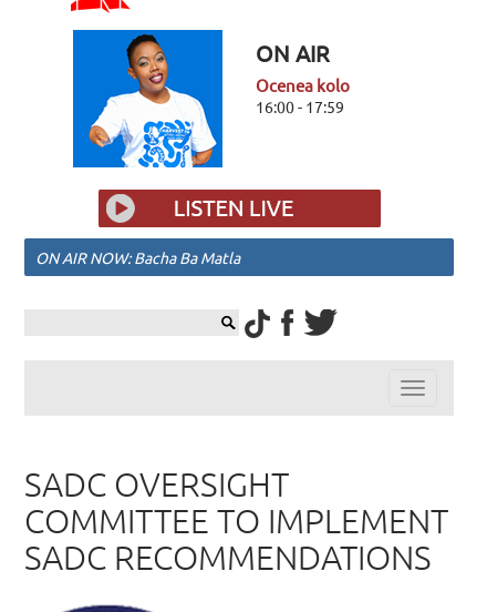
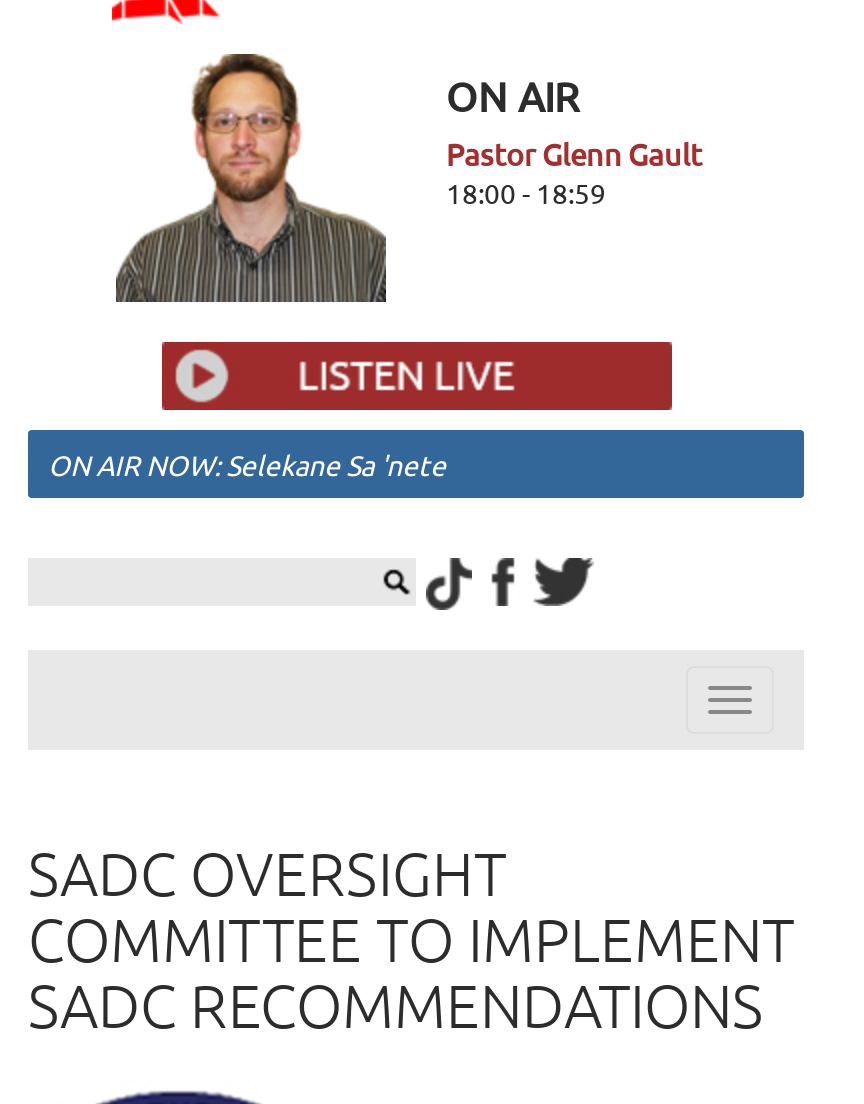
- [image]
- Ocenea kolo
- 16:00 - 17:59
+ [image]
+ Pastor Glenn Gault
+ 18:00 - 18:59

- ON AIR NOW: Bacha Ba Matla
+ ON AIR NOW: Selekane Sa 'nete
